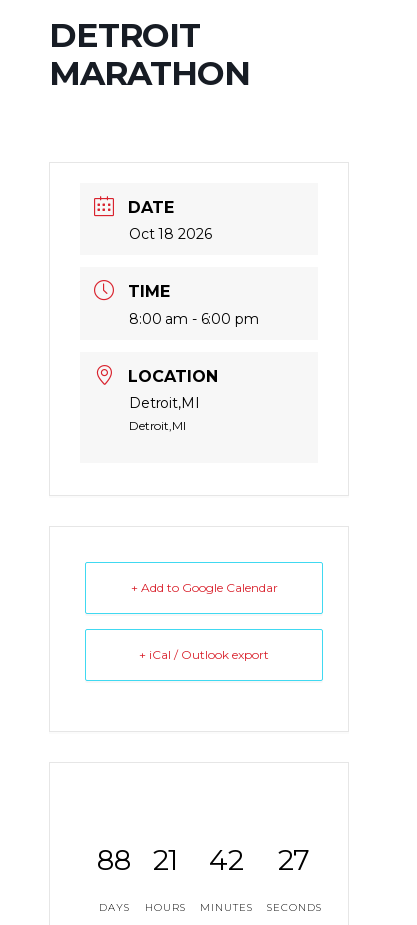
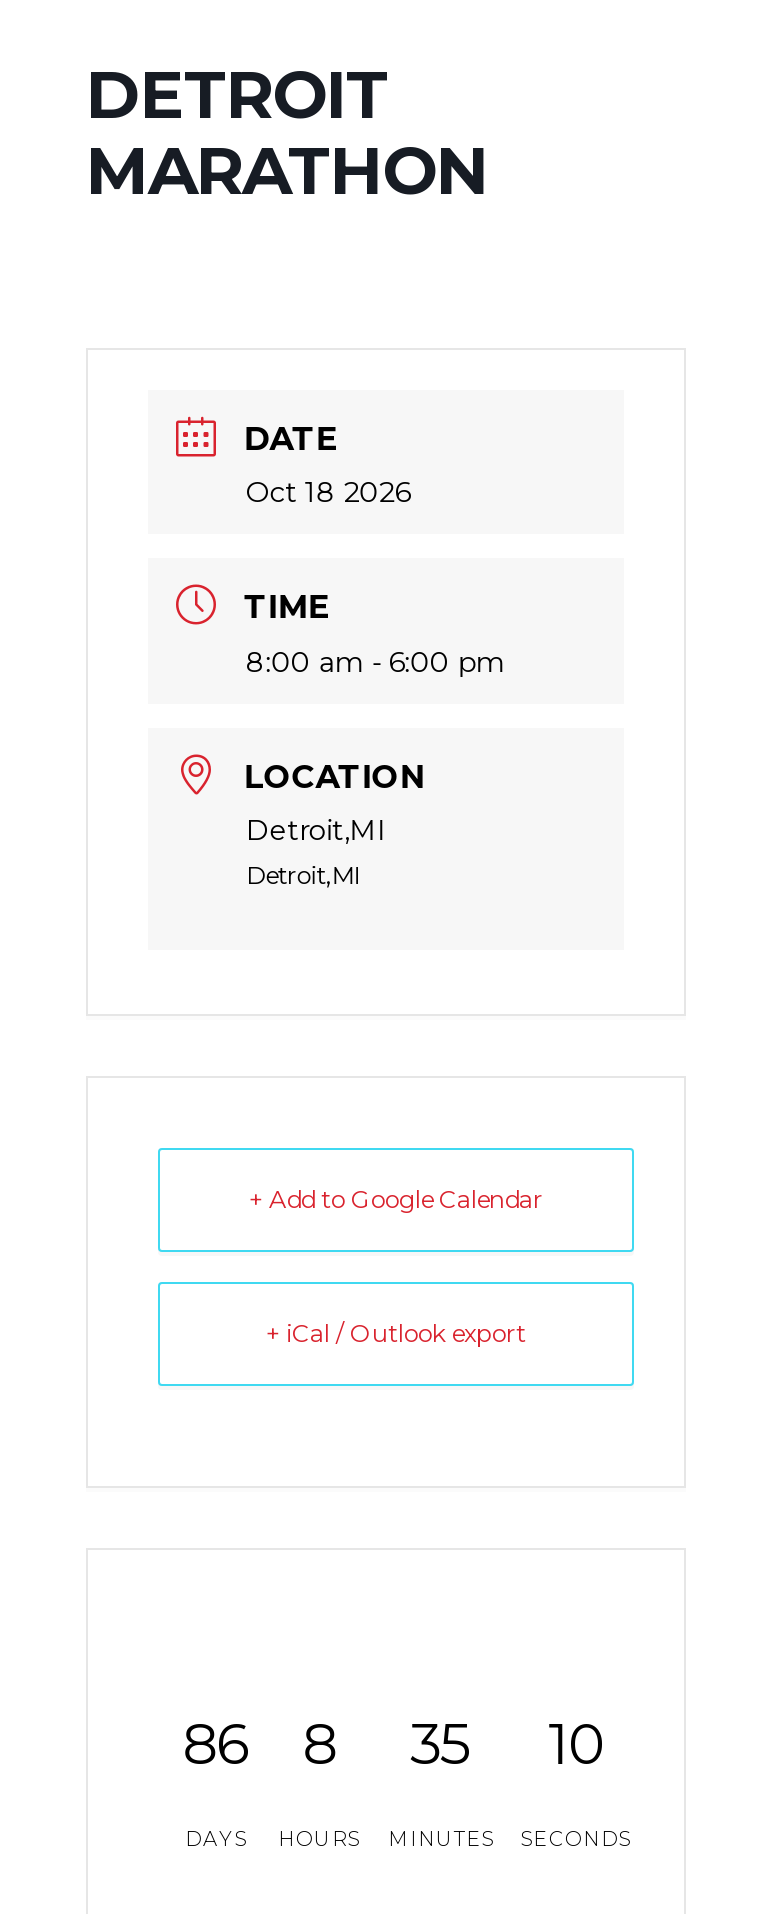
- 88
+ 86

- 21
+ 8

- 42
+ 35

- 27
+ 10
